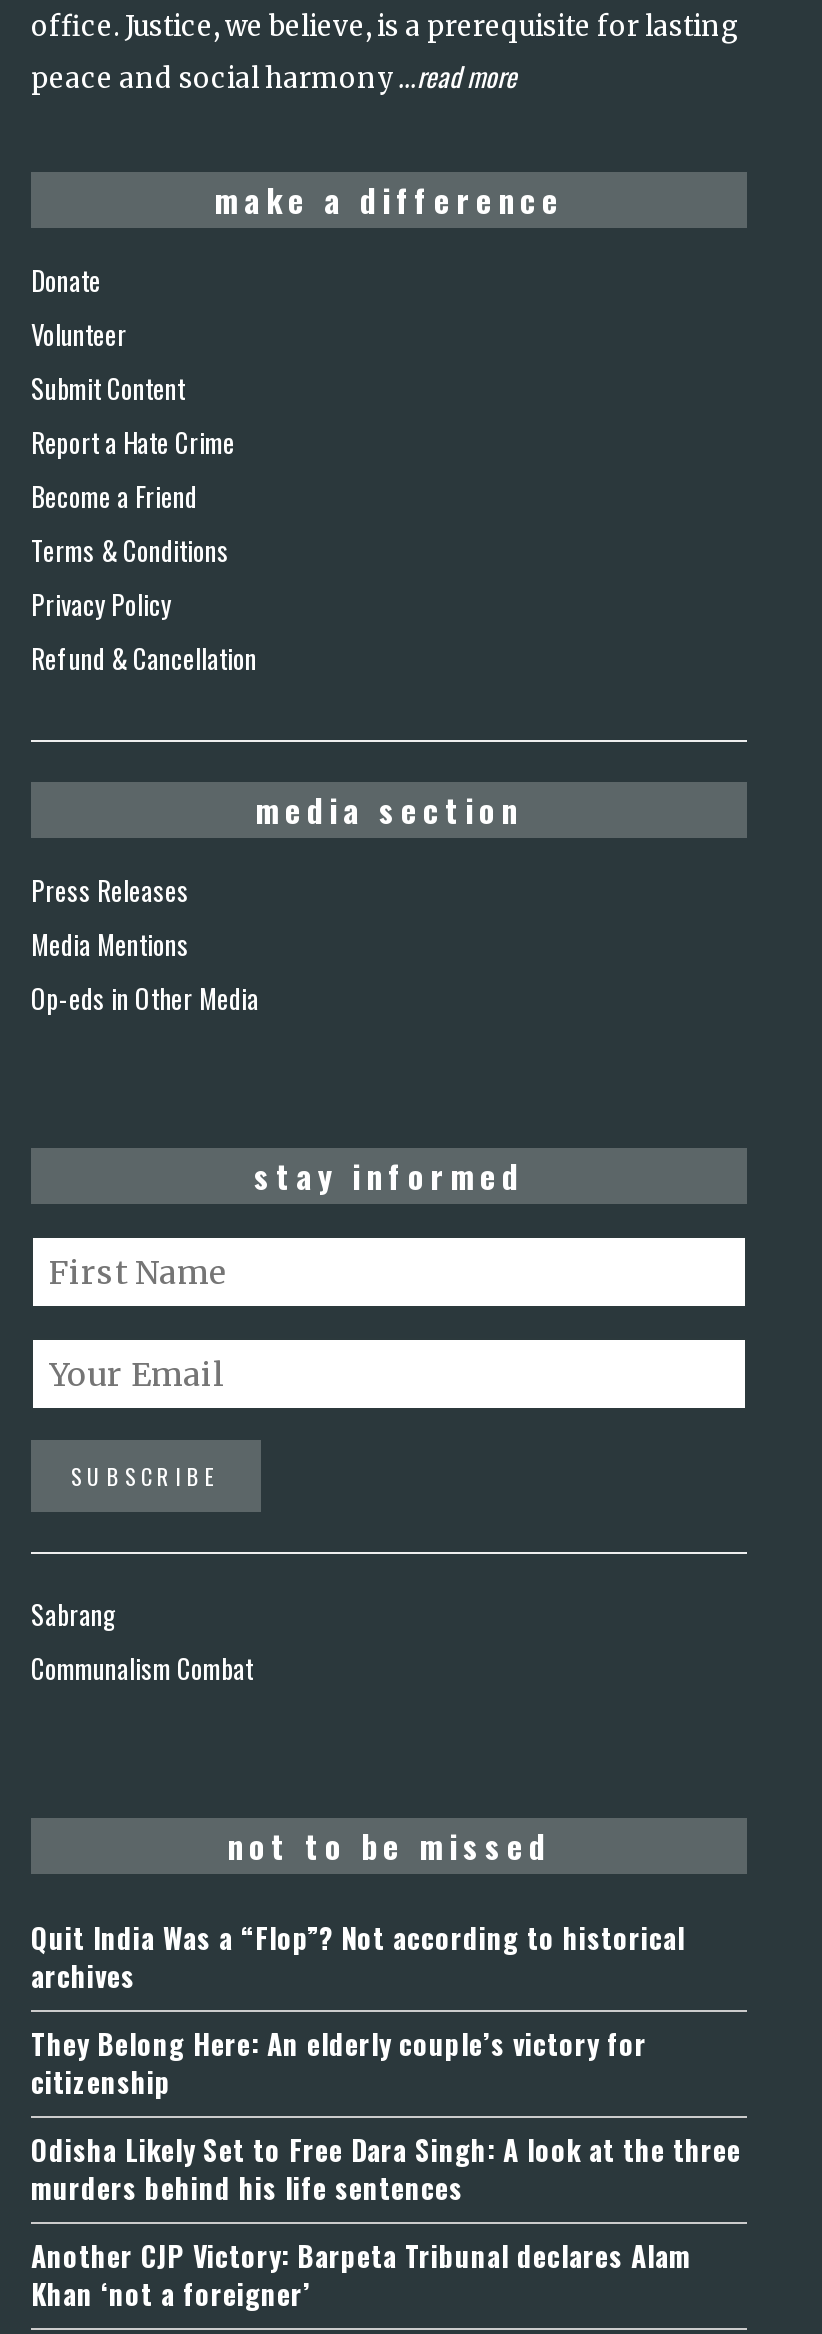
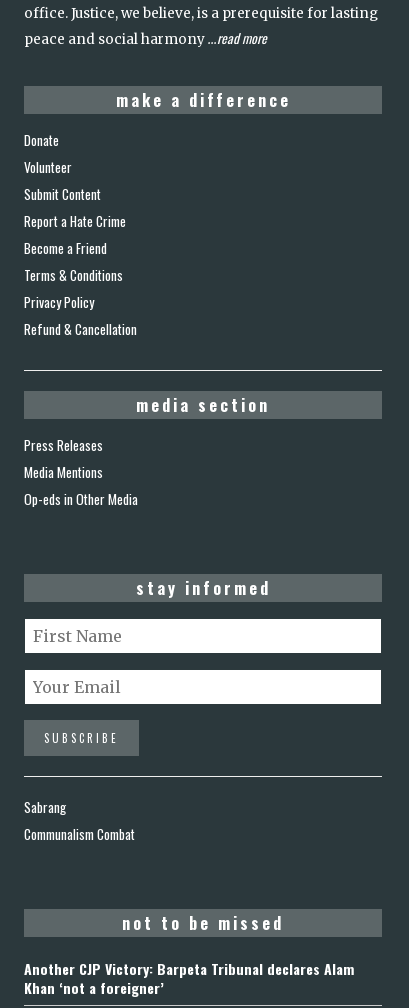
- Quit India Was a “Flop”? Not according to historical
- archives
- They Belong Here: An elderly couple’s victory for
- citizenship
- Odisha Likely Set to Free Dara Singh: A look at the three
- murders behind his life sentences
